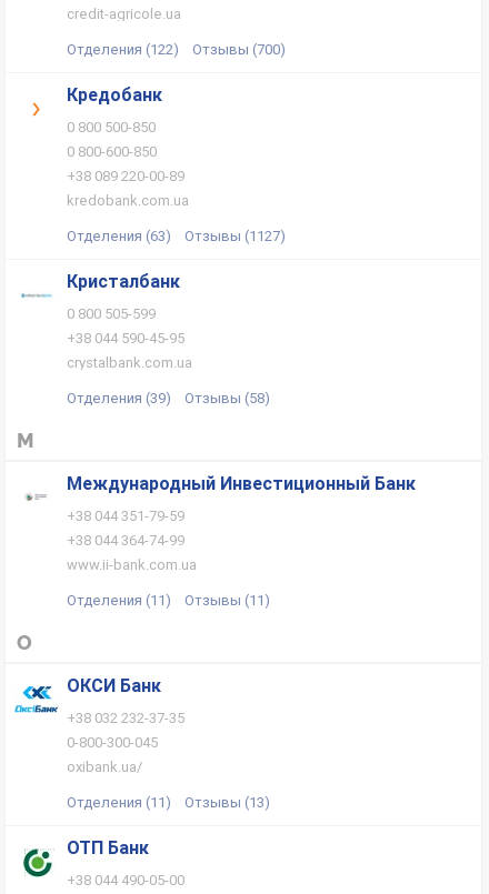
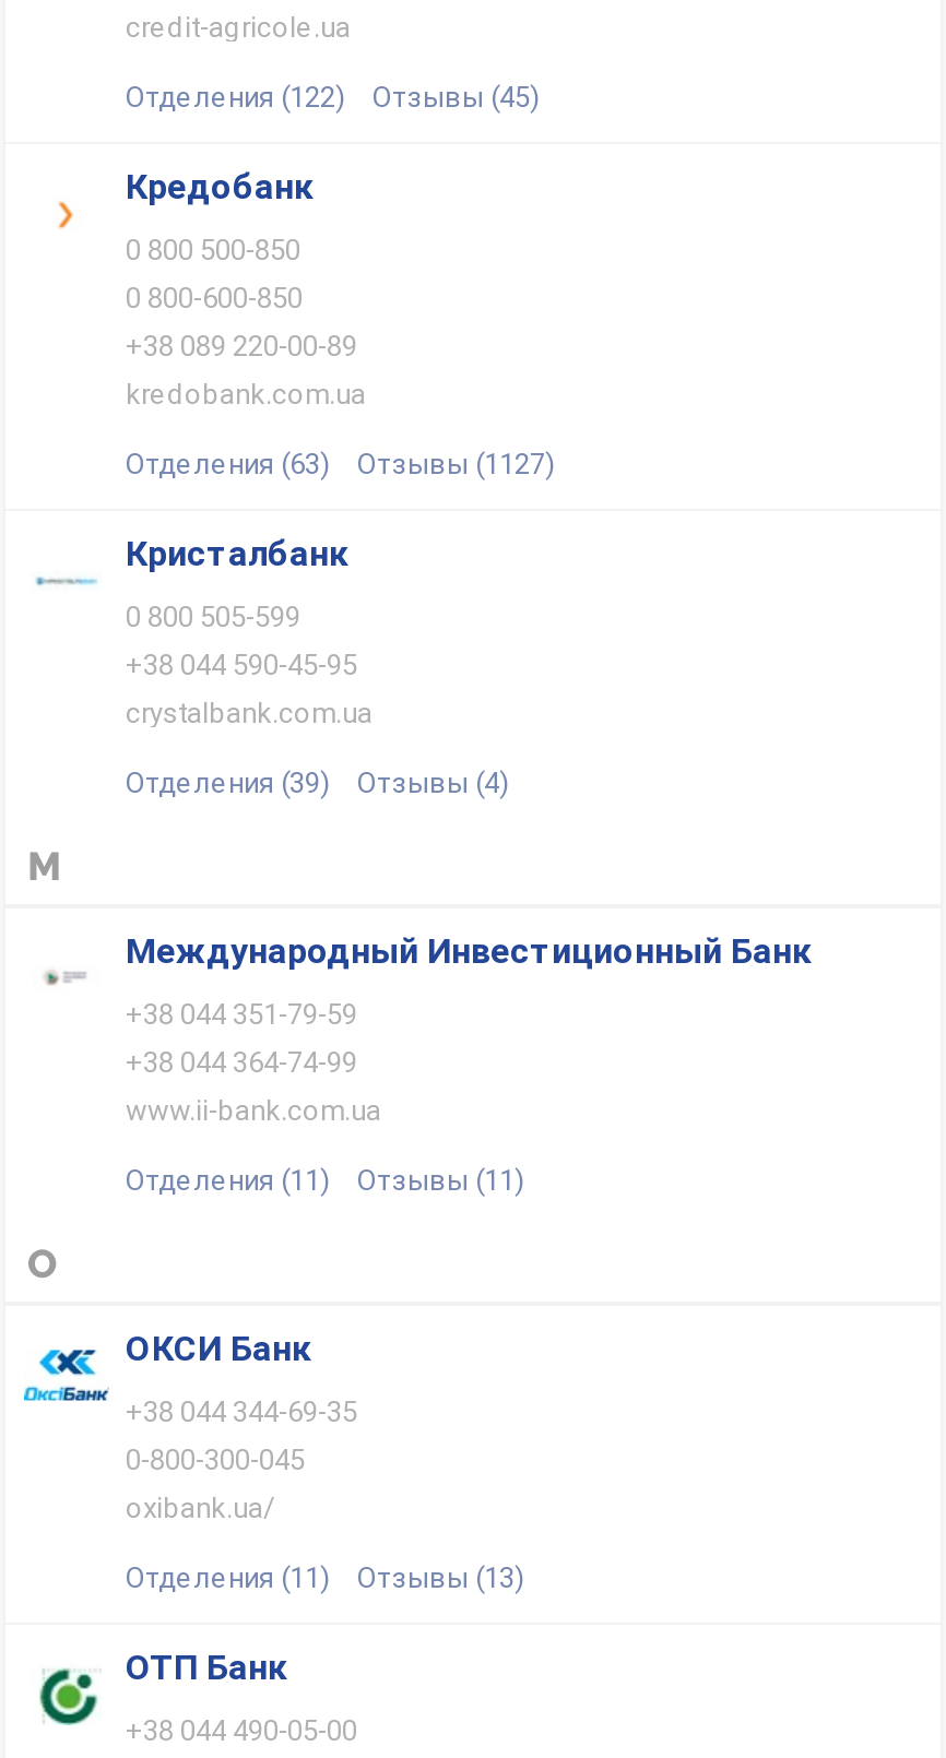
- Отделения (122) Отзывы (700)
+ Отделения (122) Отзывы (45)

- Отделения (39) Отзывы (58)
+ Отделения (39) Отзывы (4)

- +38 032 232-37-35
+ +38 044 344-69-35
